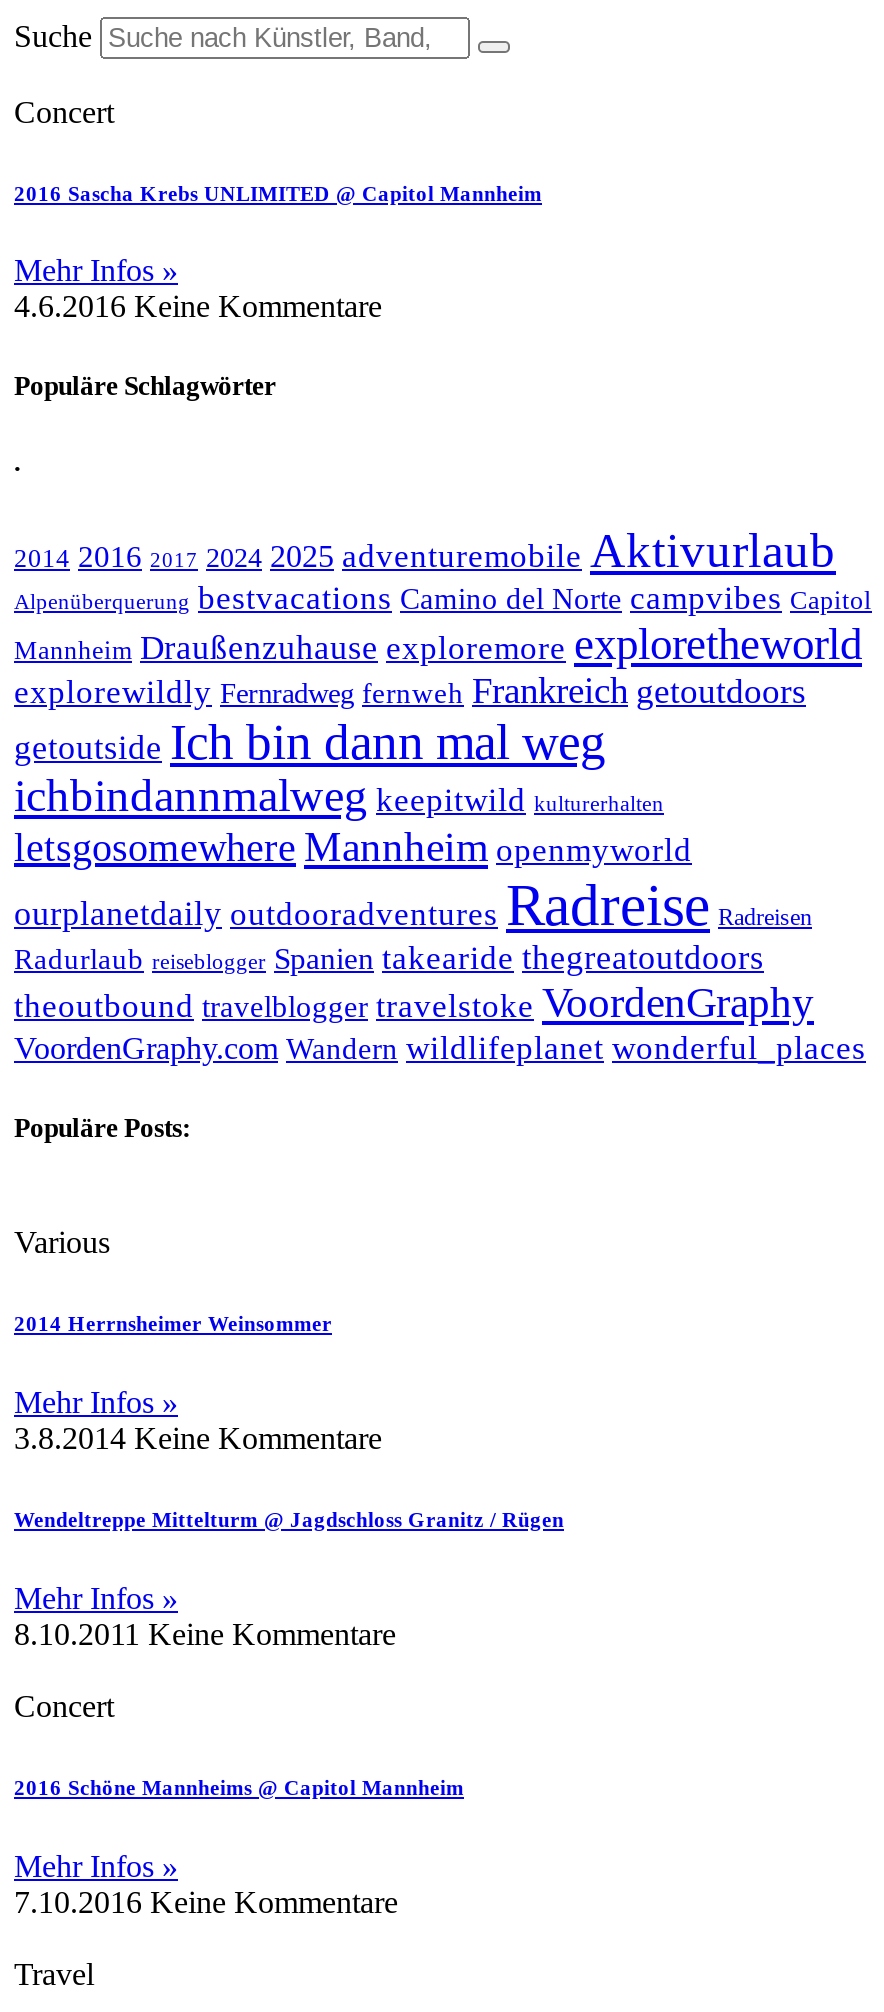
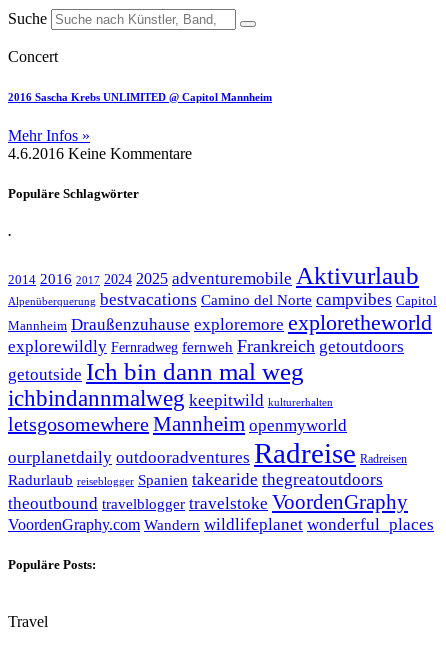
- Various
- 2014 Herrnsheimer Weinsommer
- Mehr Infos »
- 3.8.2014 Keine Kommentare
- Wendeltreppe Mittelturm @ Jagdschloss Granitz / Rügen
- Mehr Infos »
- 8.10.2011 Keine Kommentare
- Concert
- 2016 Schöne Mannheims @ Capitol Mannheim
- Mehr Infos »
- 7.10.2016 Keine Kommentare
